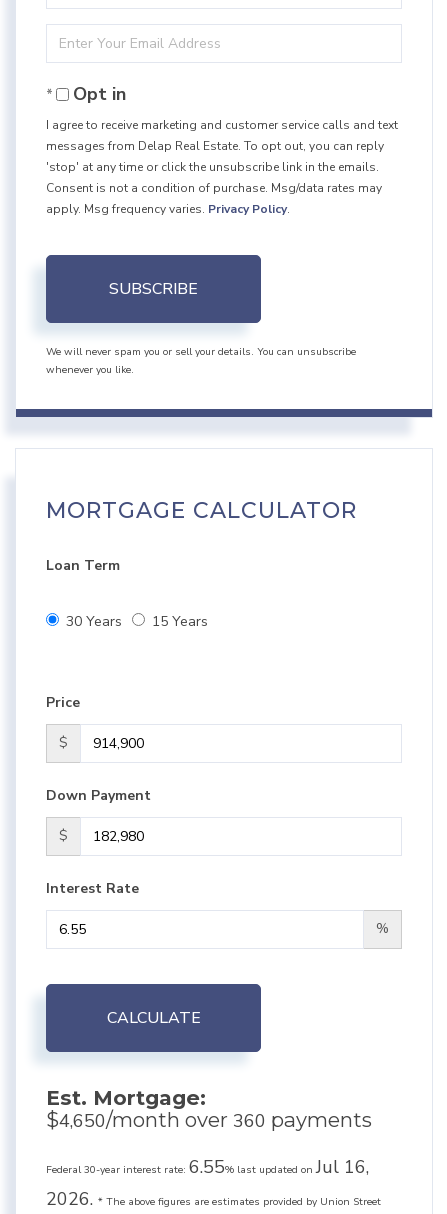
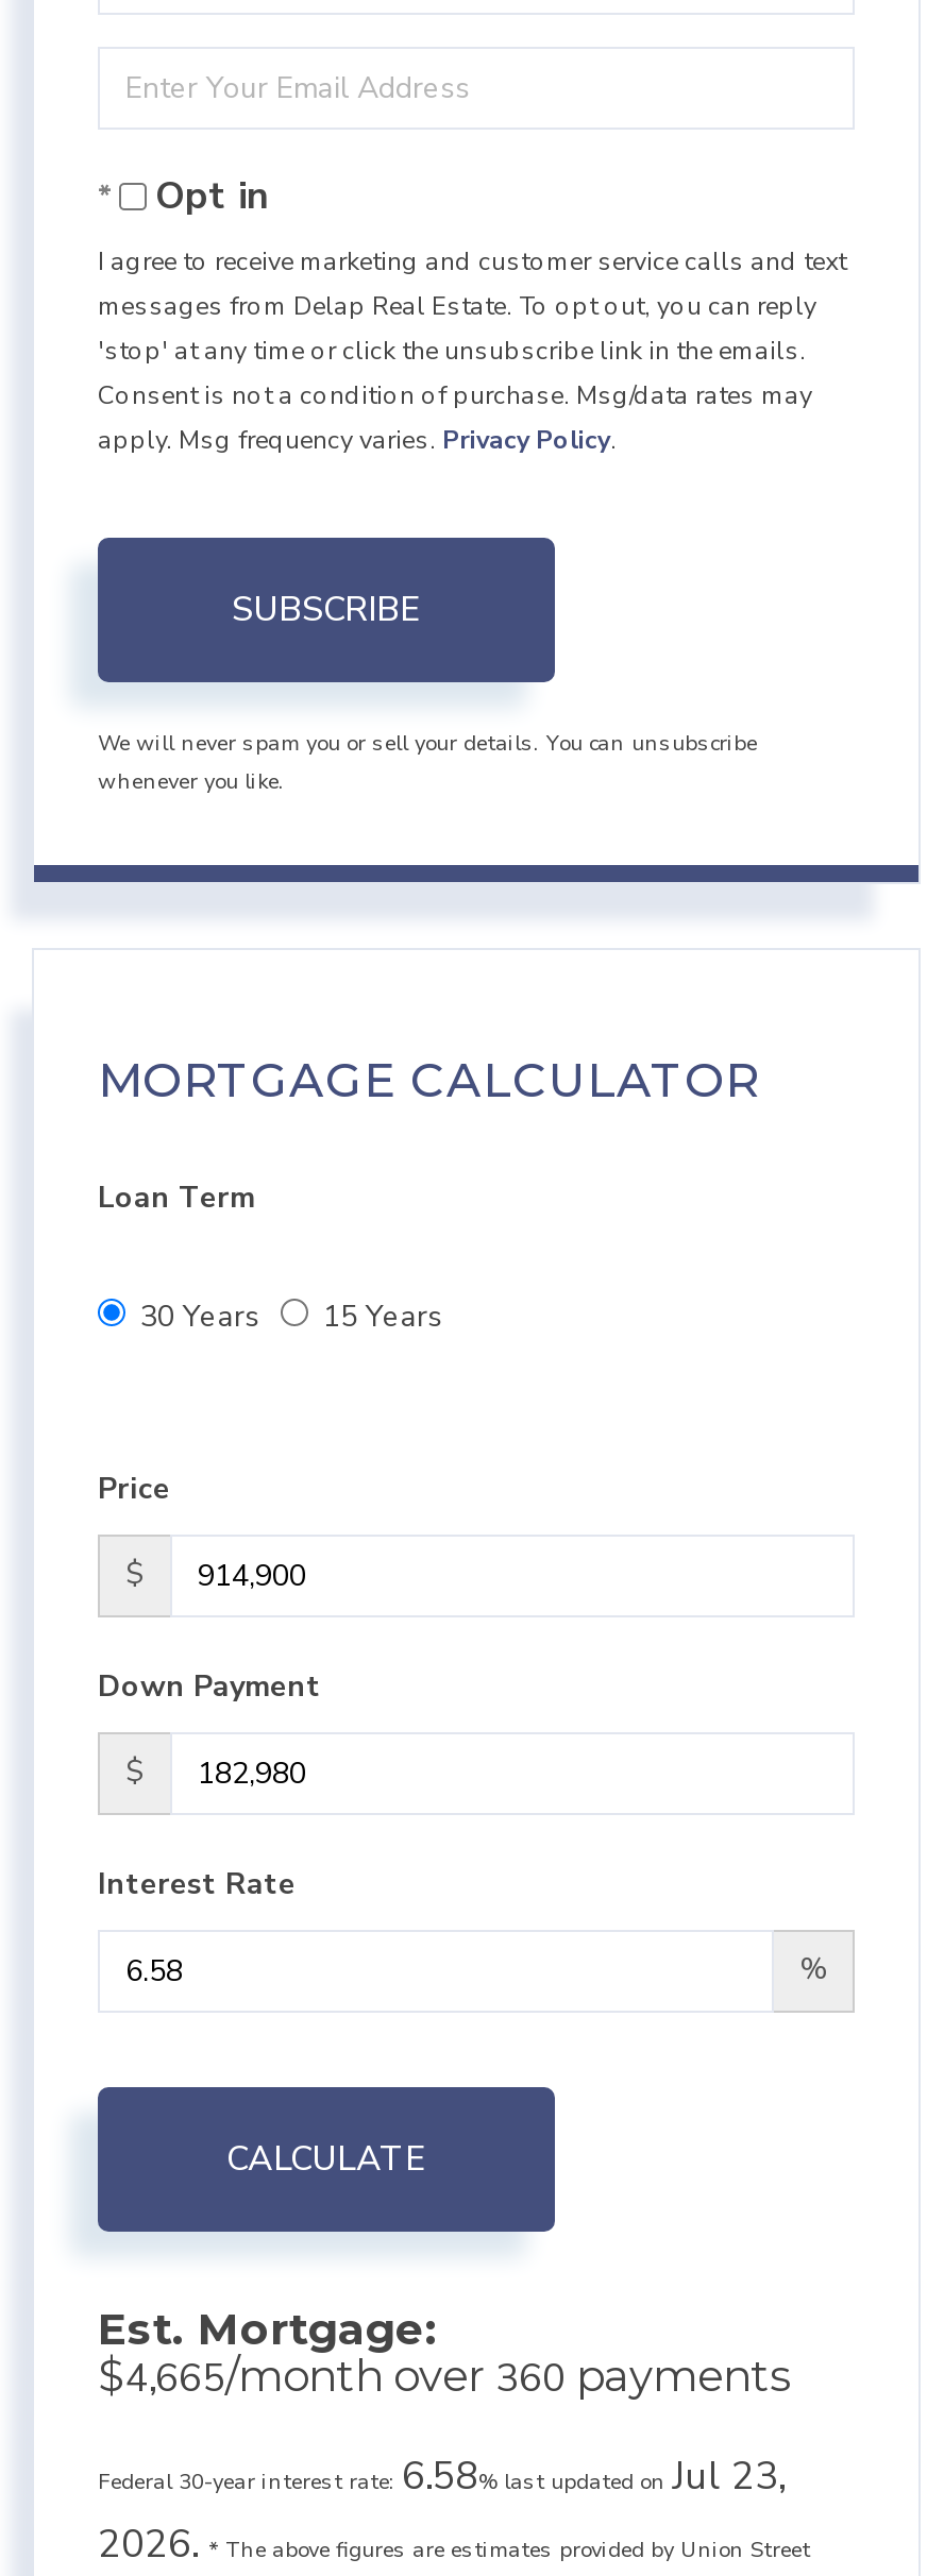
- $4,650/month over 360 payments
+ $4,665/month over 360 payments

- Federal 30-year interest rate: 6.55% last updated on Jul 16,
+ Federal 30-year interest rate: 6.58% last updated on Jul 23,
